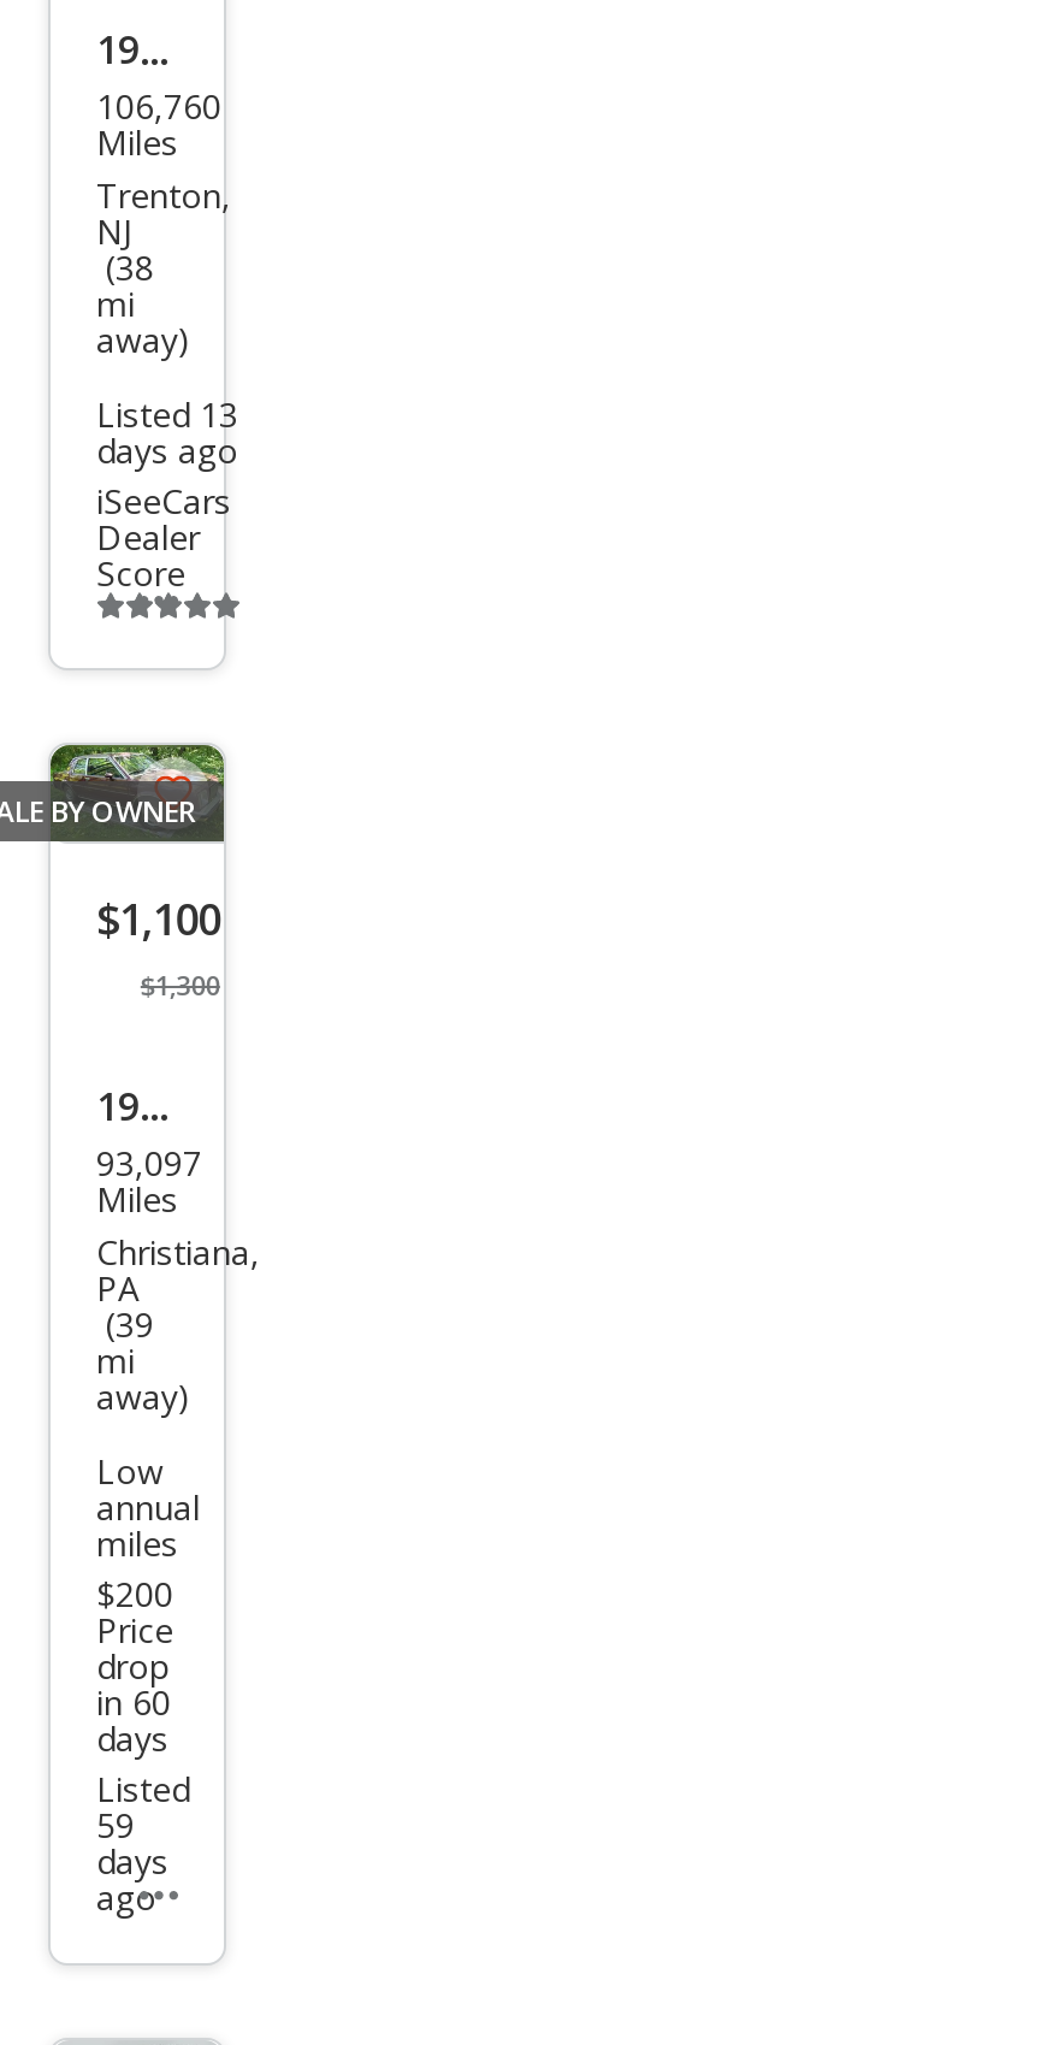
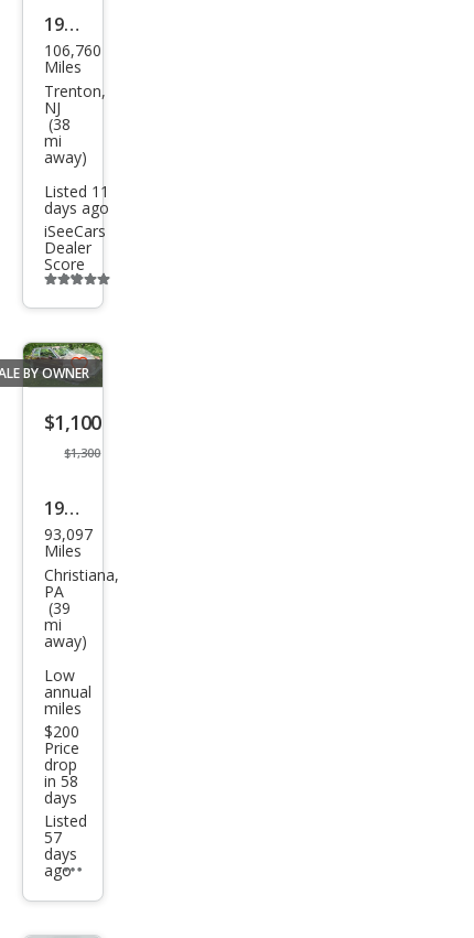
- Listed 13
+ Listed 11

- in 60
+ in 58

- 59
+ 57
